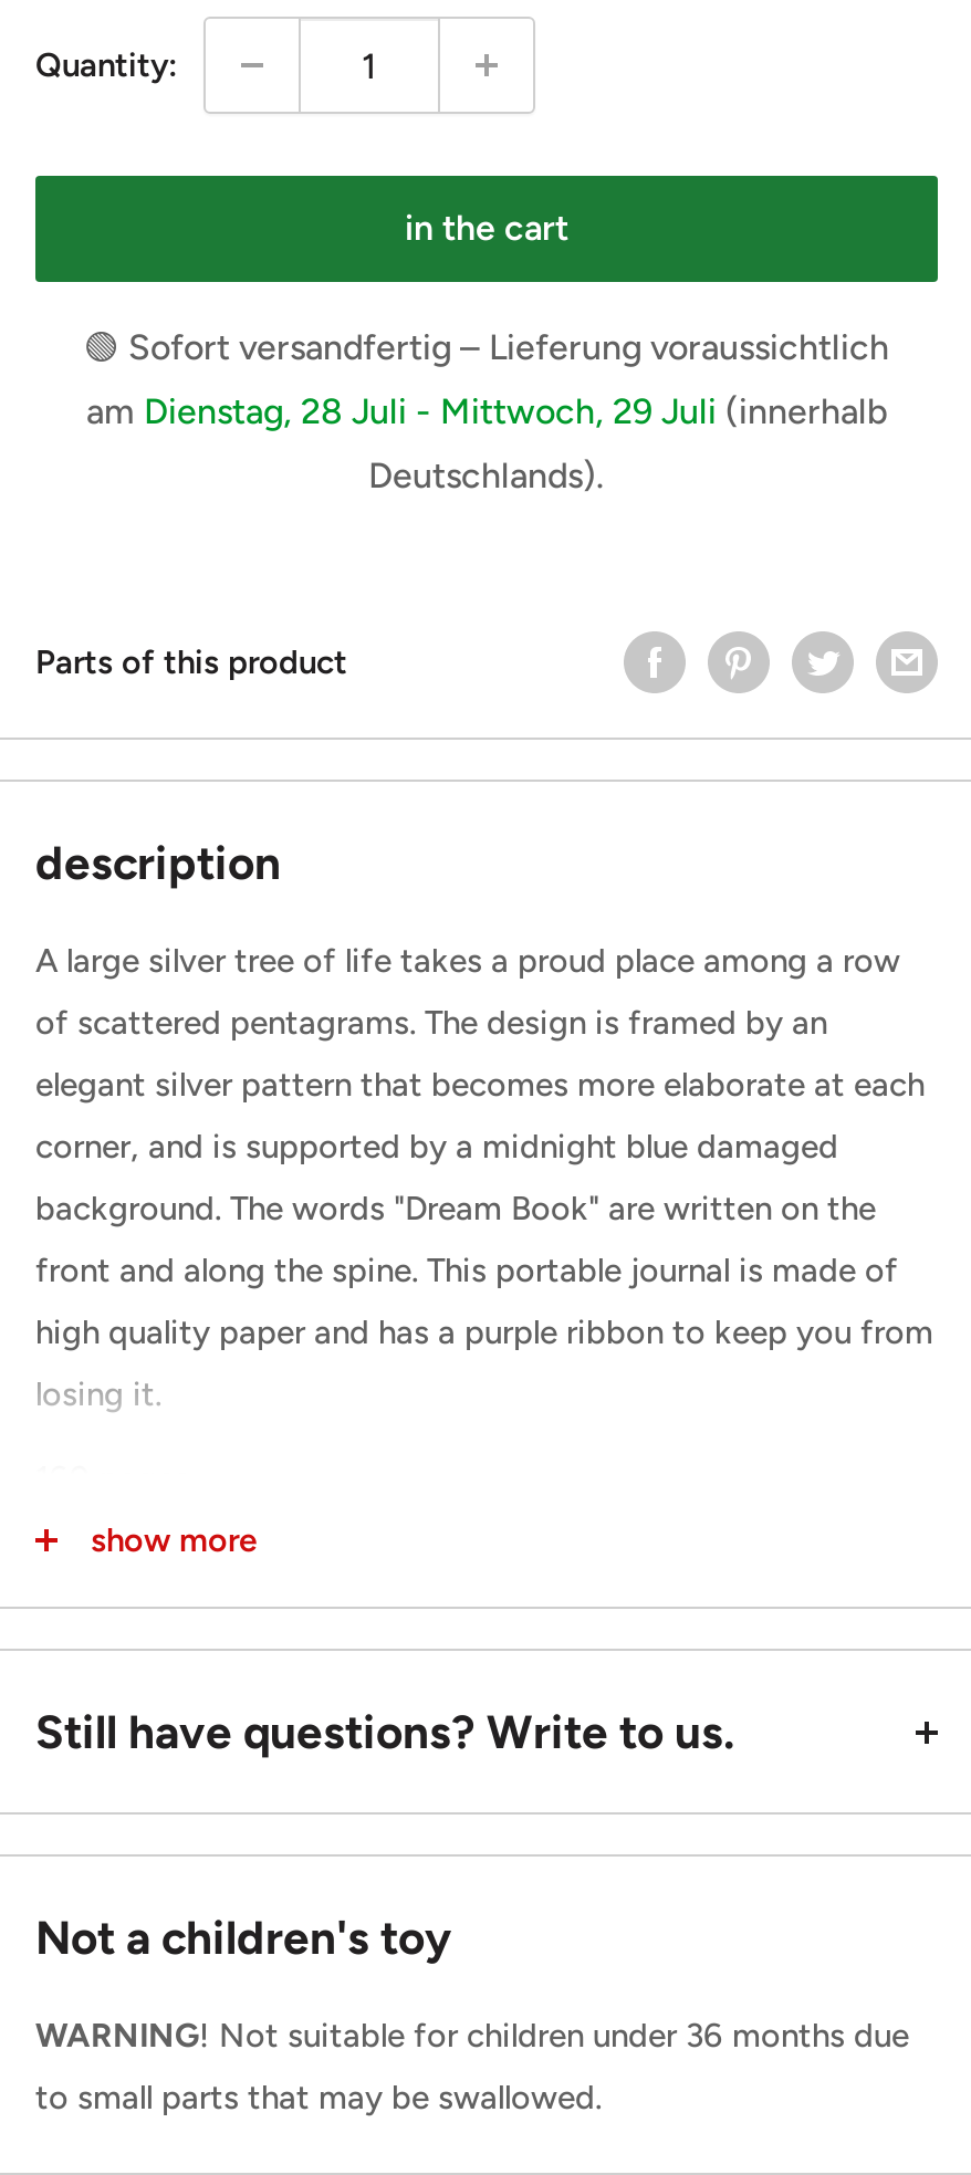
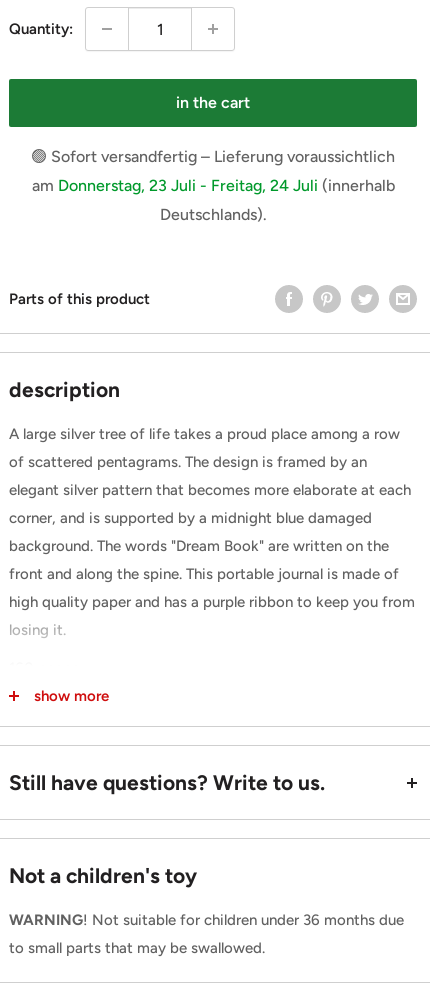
- am Dienstag, 28 Juli - Mittwoch, 29 Juli (innerhalb
+ am Donnerstag, 23 Juli - Freitag, 24 Juli (innerhalb
